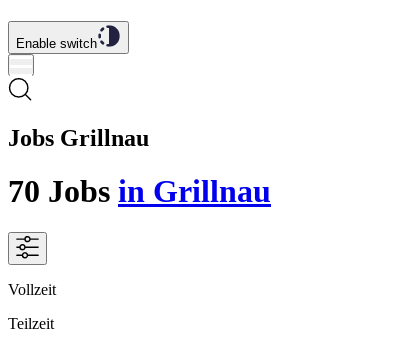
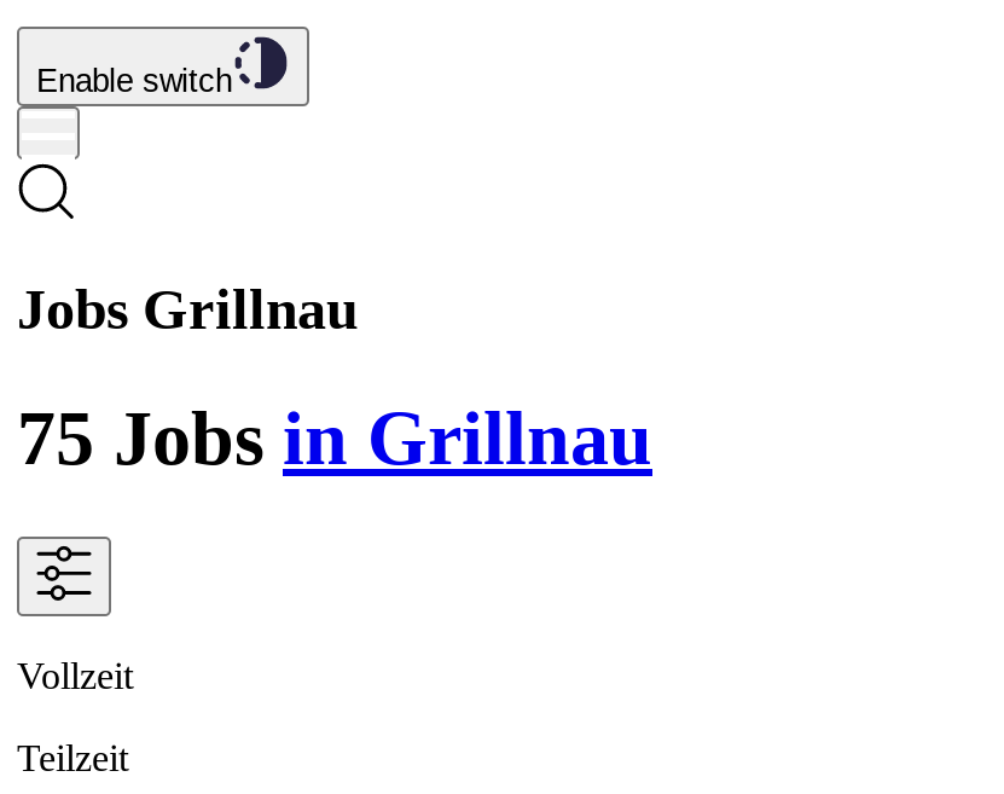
- 70 Jobs in Grillnau
+ 75 Jobs in Grillnau
